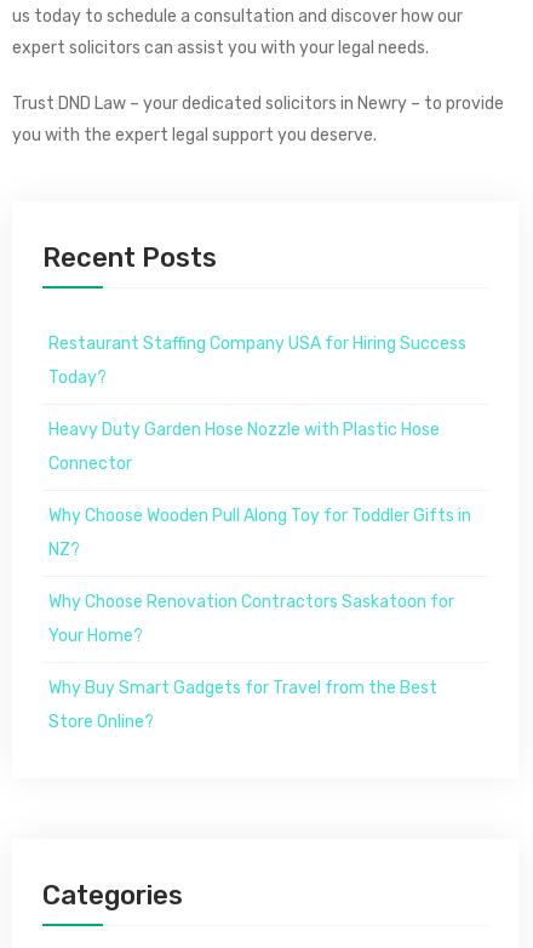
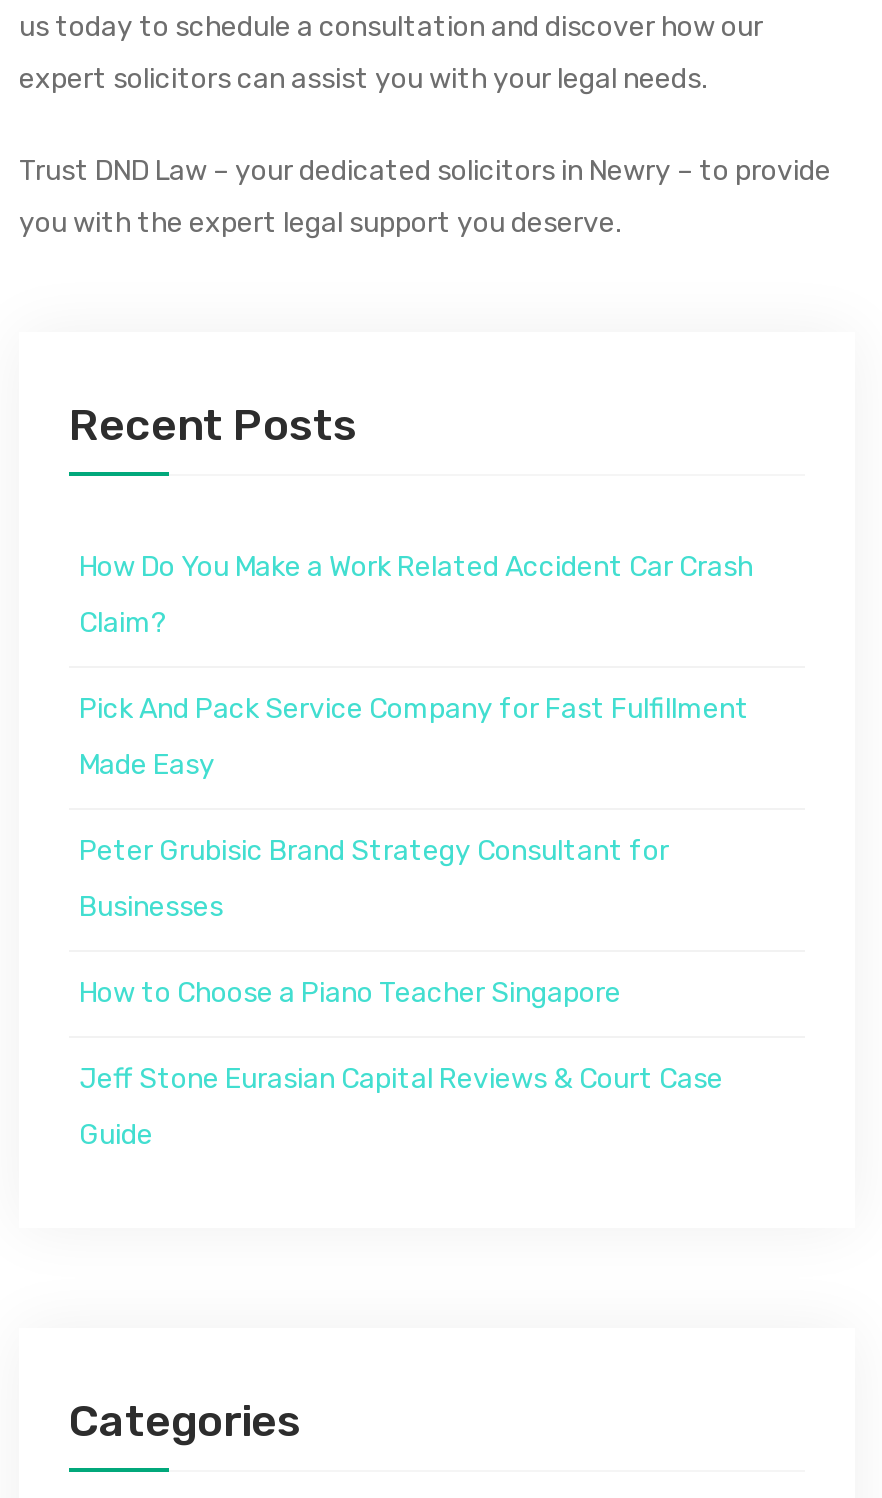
- Restaurant Staffing Company USA for Hiring Success
- Today?
- Heavy Duty Garden Hose Nozzle with Plastic Hose
- Connector
- Why Choose Wooden Pull Along Toy for Toddler Gifts in
- NZ?
- Why Choose Renovation Contractors Saskatoon for
- Your Home?
- Why Buy Smart Gadgets for Travel from the Best
- Store Online?
+ How Do You Make a Work Related Accident Car Crash
+ Claim?
+ Pick And Pack Service Company for Fast Fulfillment
+ Made Easy
+ Peter Grubisic Brand Strategy Consultant for
+ Businesses
+ How to Choose a Piano Teacher Singapore
+ Jeff Stone Eurasian Capital Reviews & Court Case
+ Guide
